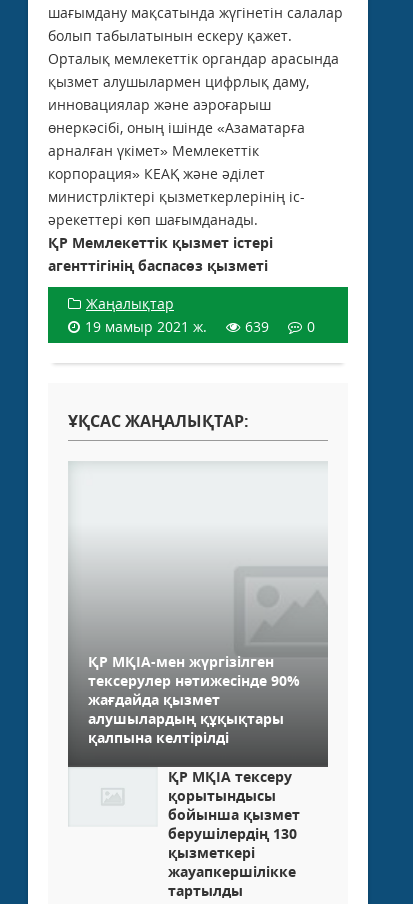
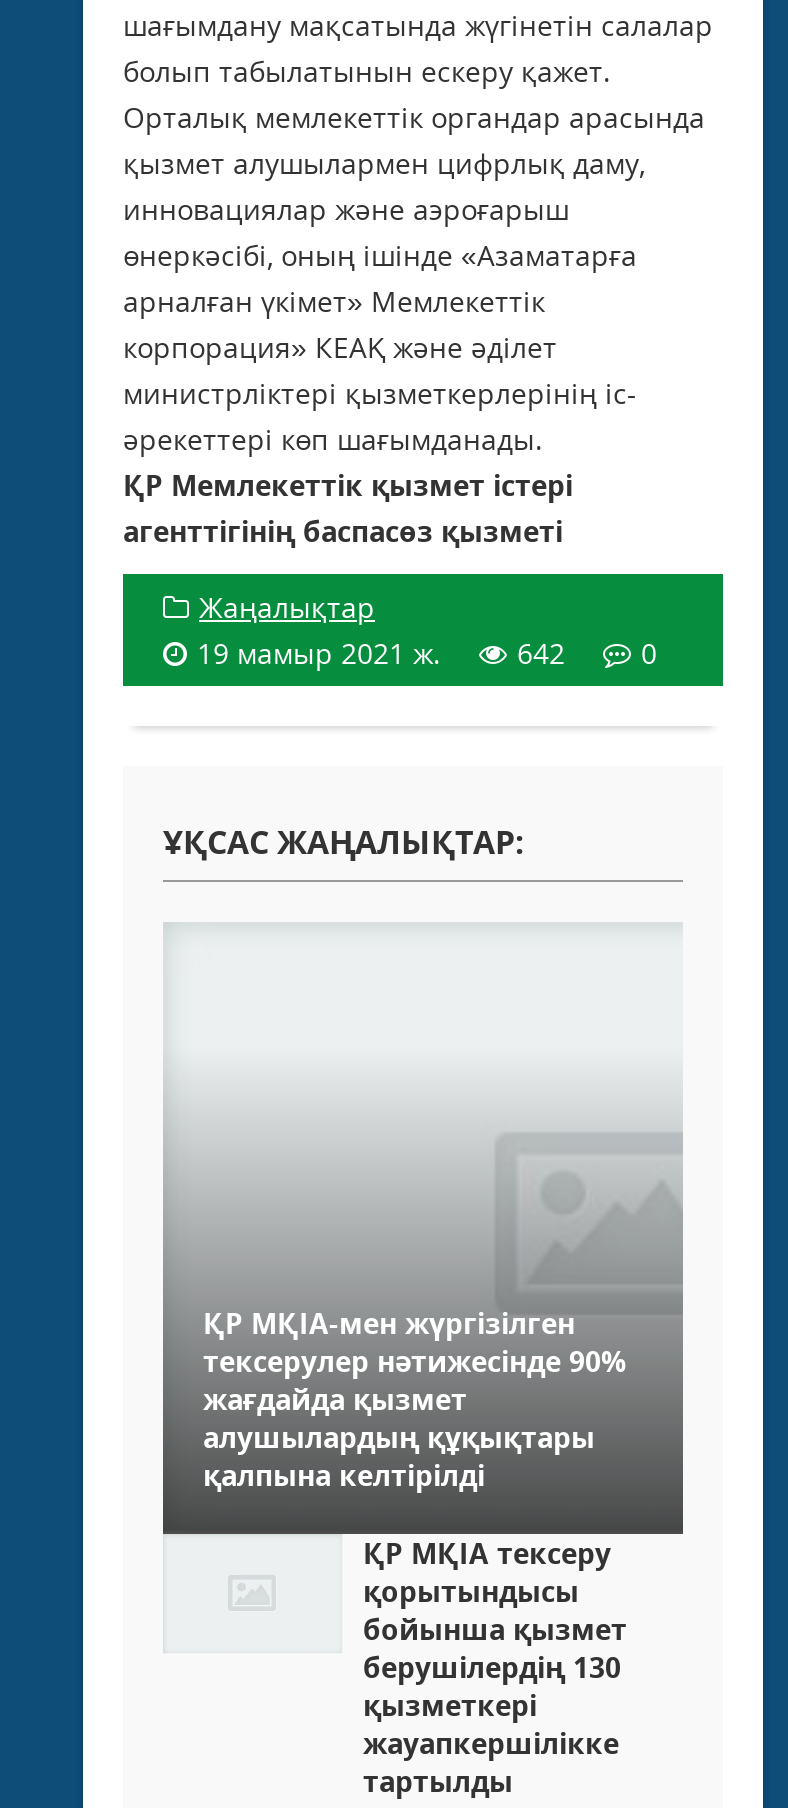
- 19 мамыр 2021 ж. 639 0
+ 19 мамыр 2021 ж. 642 0
